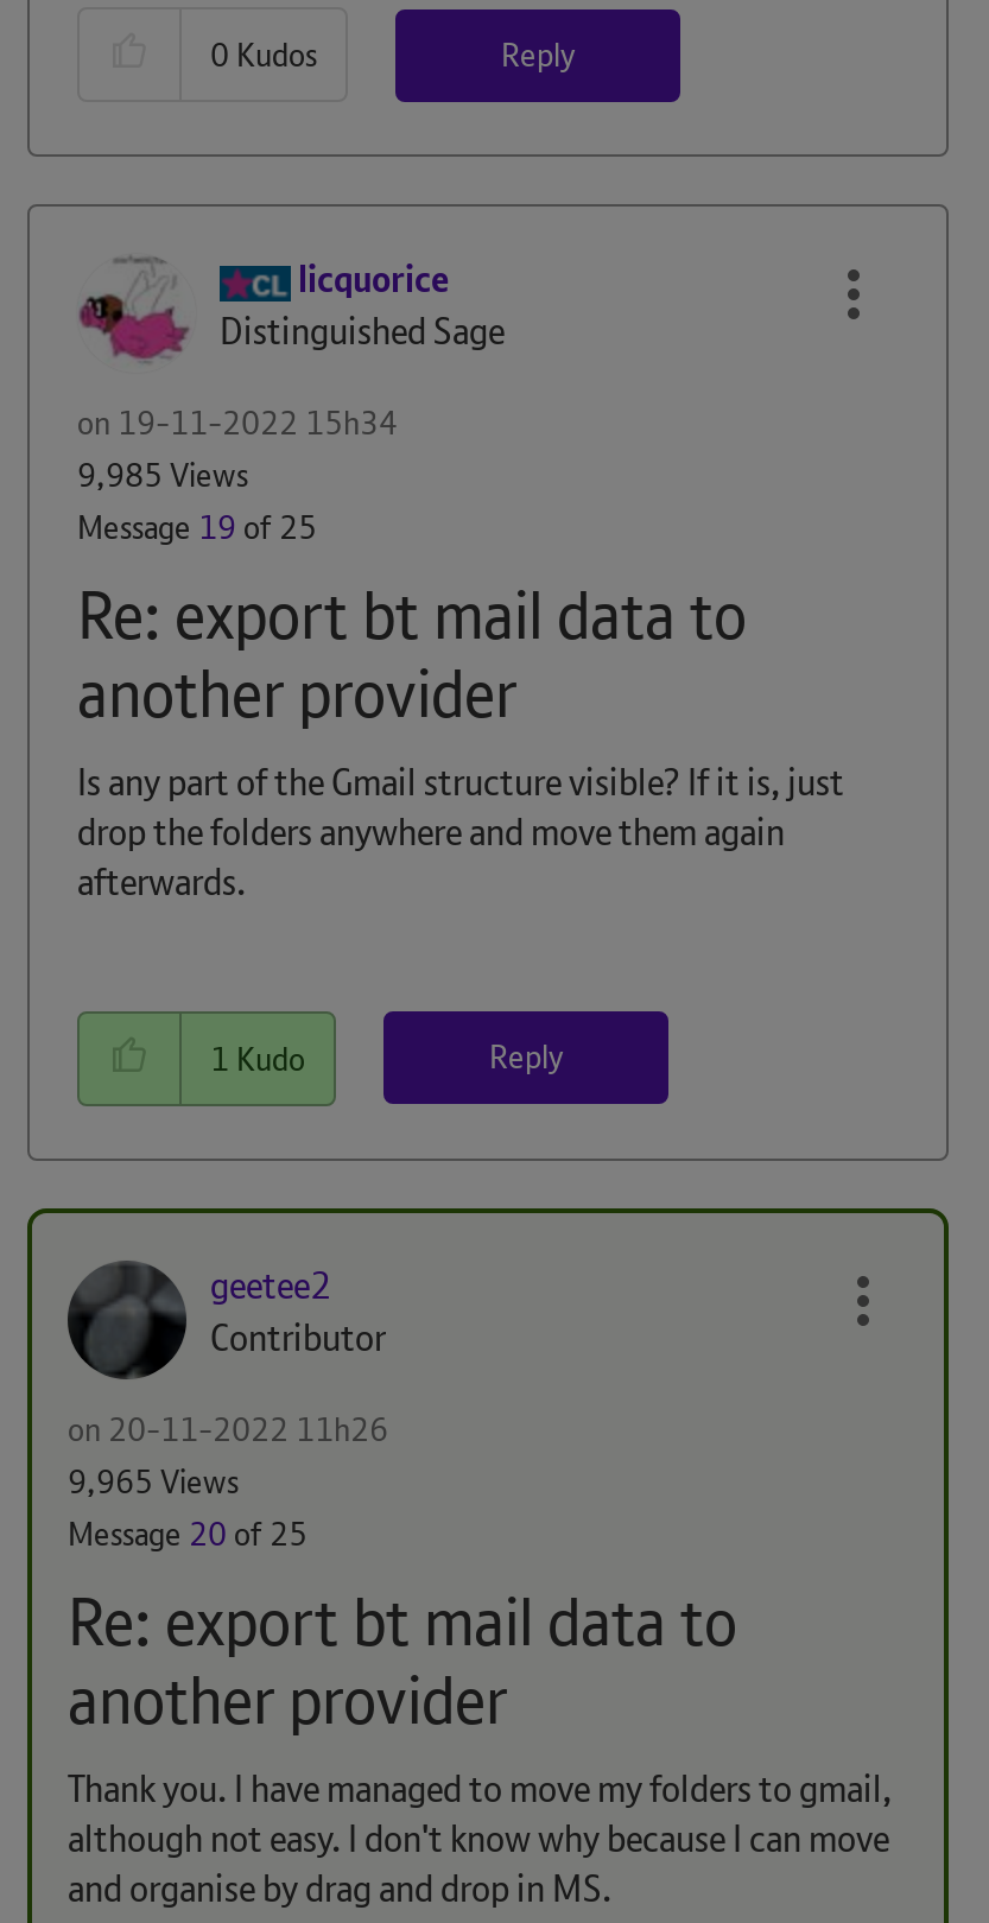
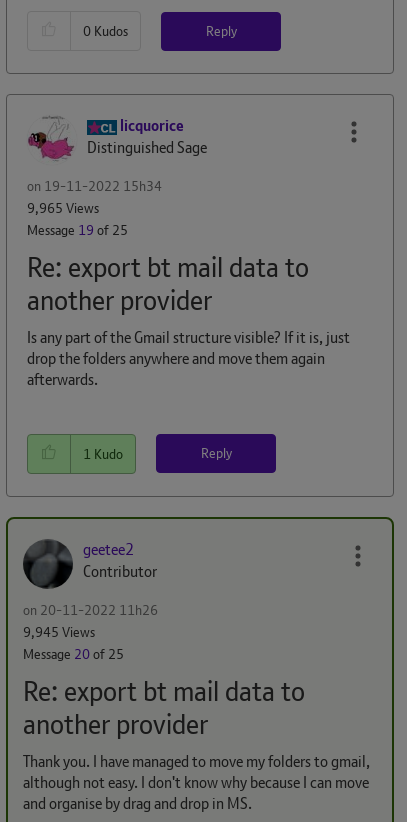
- 9,985 Views
+ 9,965 Views

- 9,965 Views
+ 9,945 Views
